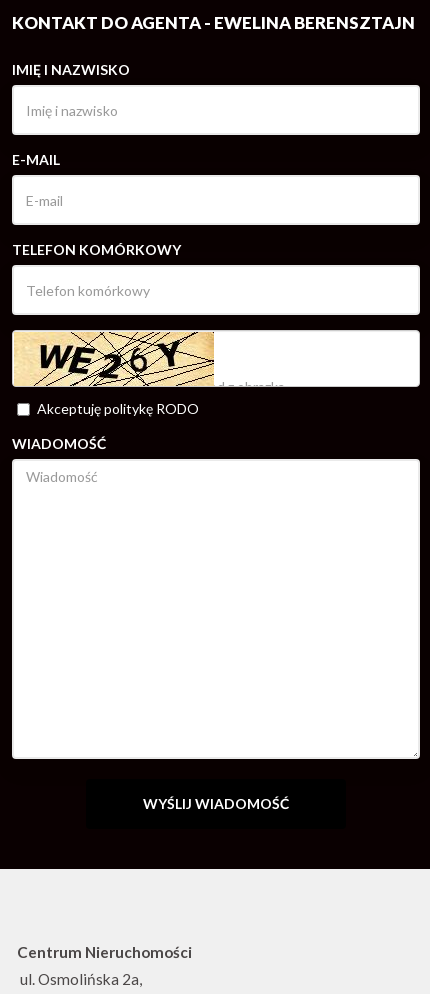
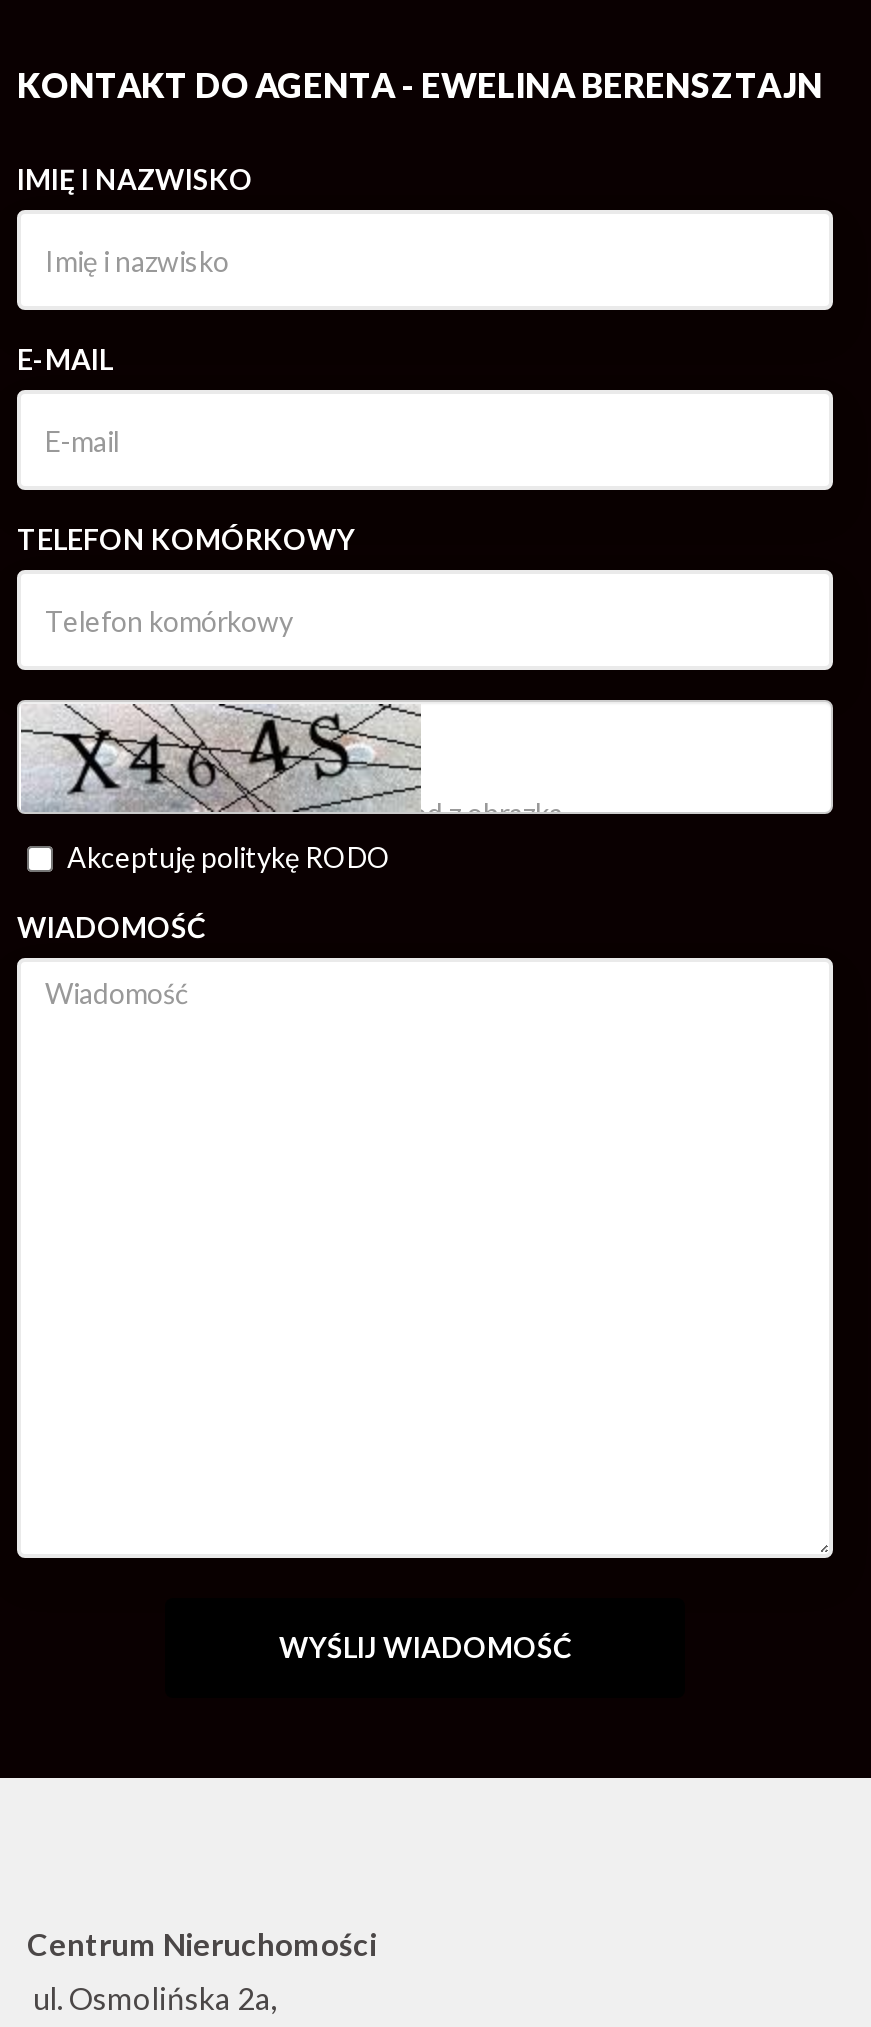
- [image]
+ [image]
